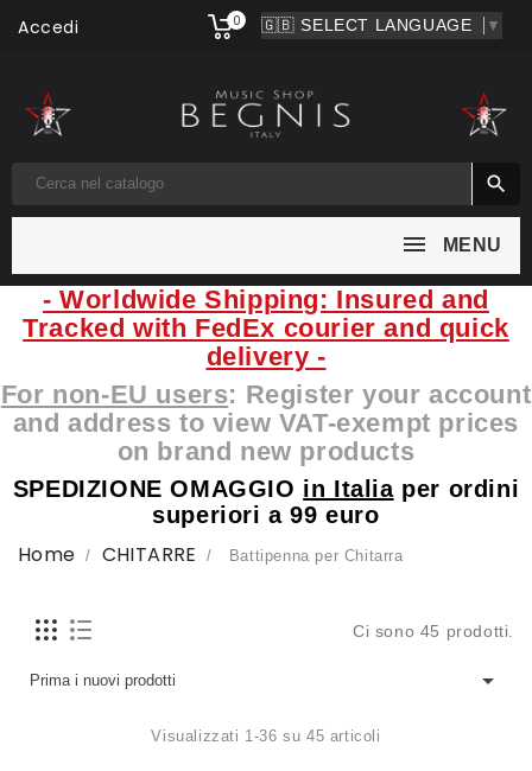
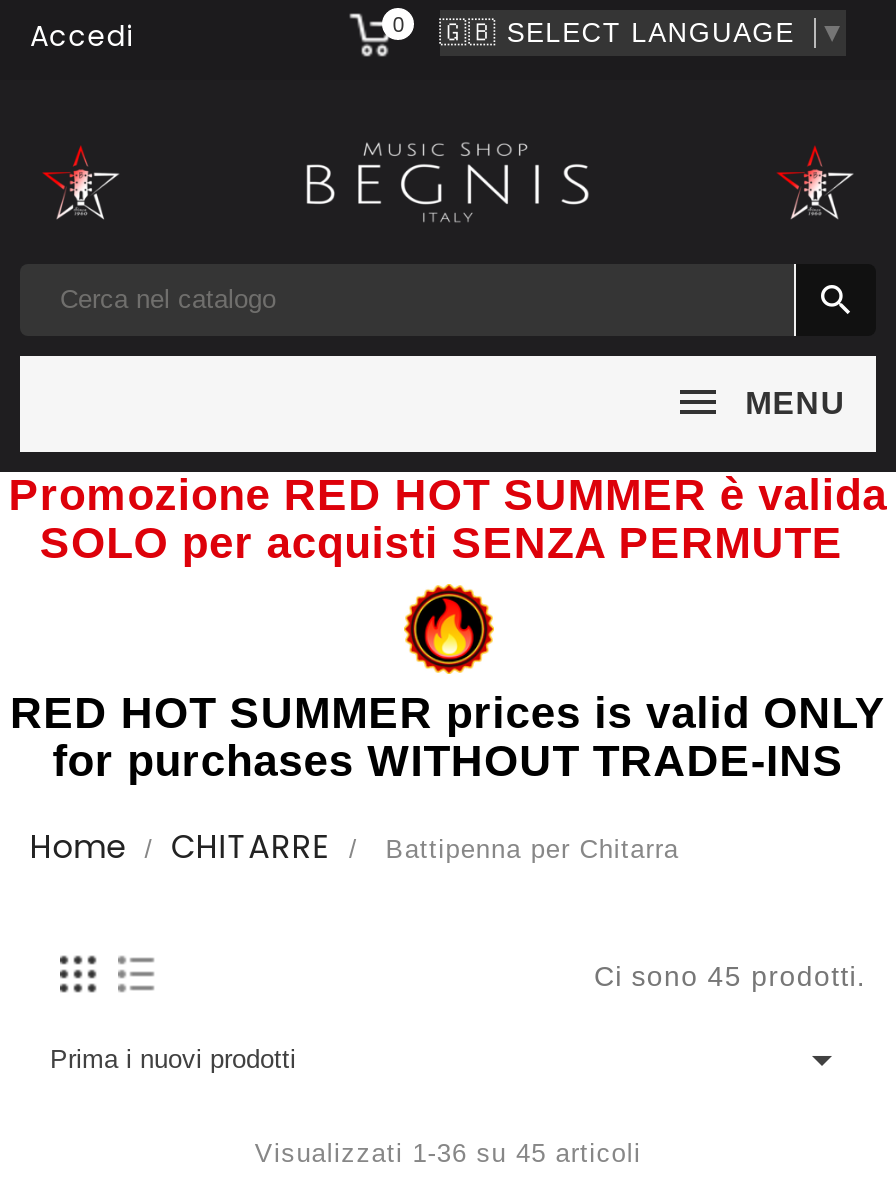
- - Worldwide Shipping: Insured and
- Tracked with FedEx courier and quick
- delivery -
- For non-EU users: Register your account
- and address to view VAT-exempt prices
- on brand new products
- SPEDIZIONE OMAGGIO in Italia per ordini
- superiori a 99 euro
+ Promozione RED HOT SUMMER è valida
+ SOLO per acquisti SENZA PERMUTE
+ RED HOT SUMMER prices is valid ONLY
+ for purchases WITHOUT TRADE-INS
